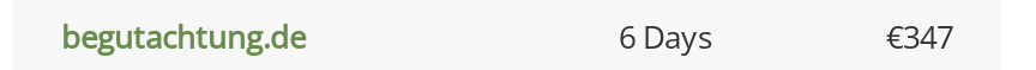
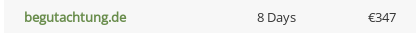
- 6 Days
+ 8 Days
